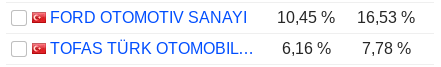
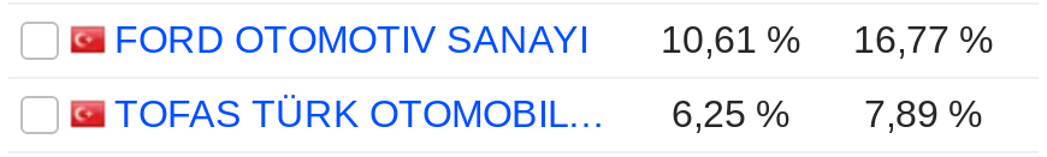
- 10,45 %
+ 10,61 %

- 16,53 %
+ 16,77 %

- 6,16 %
+ 6,25 %

- 7,78 %
+ 7,89 %
